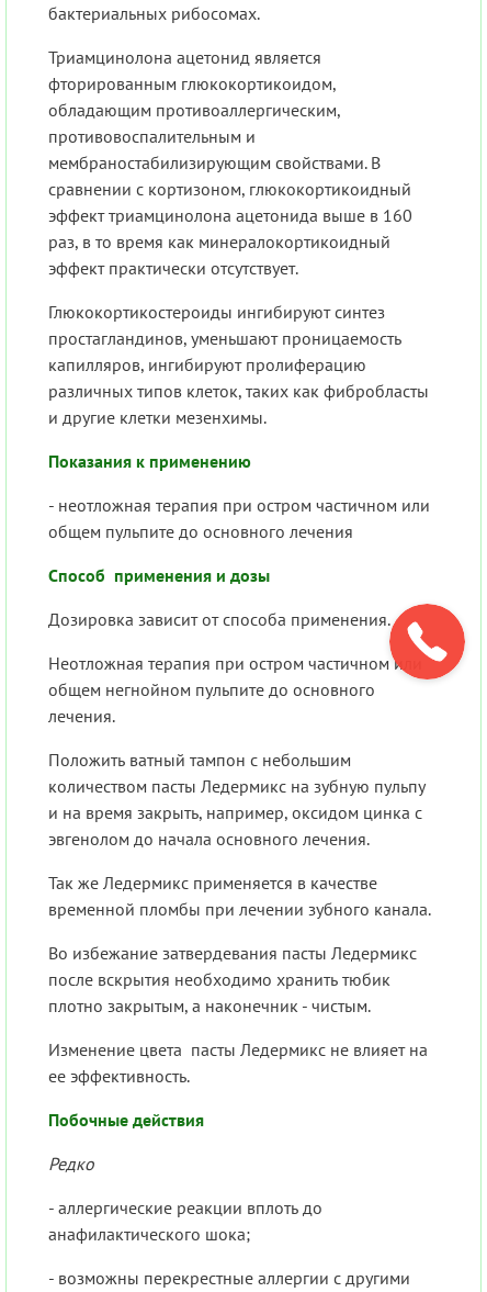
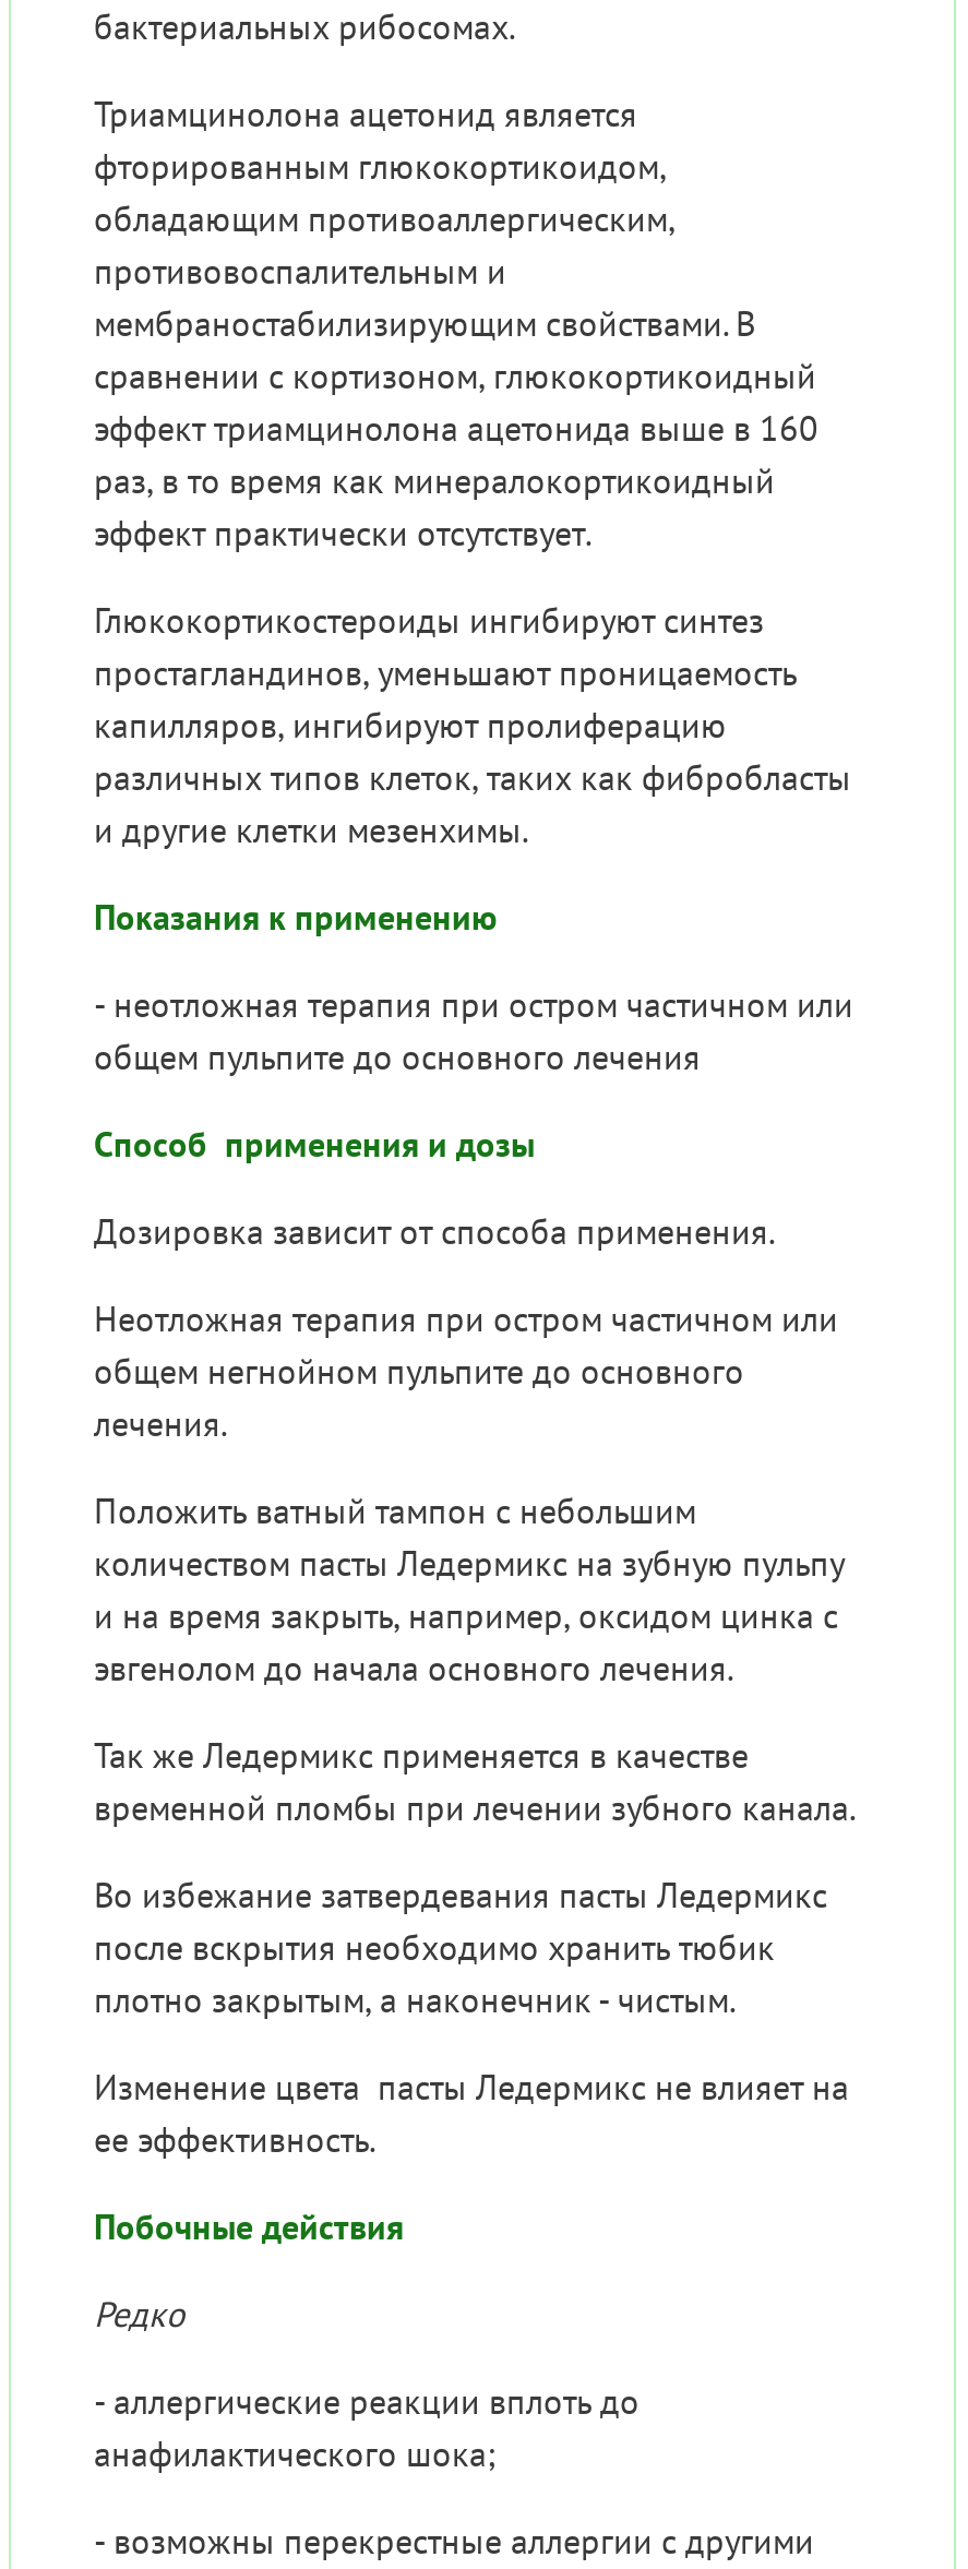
- [image]
